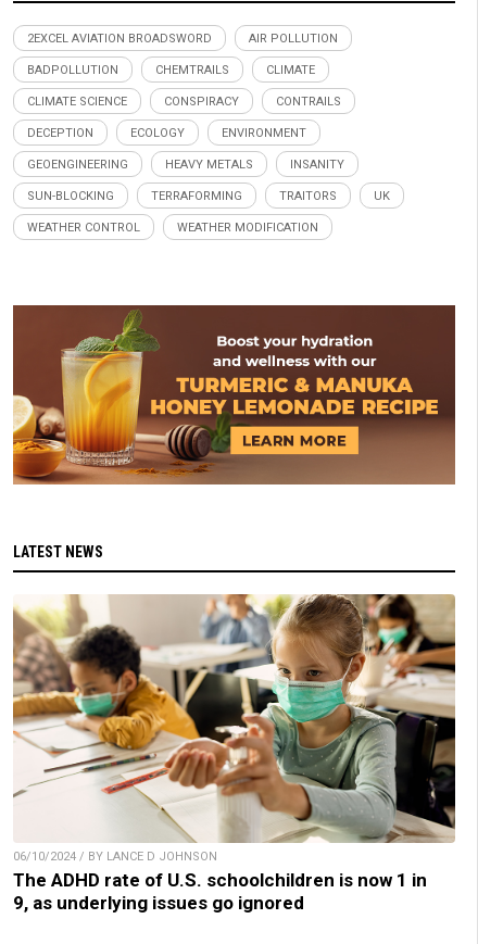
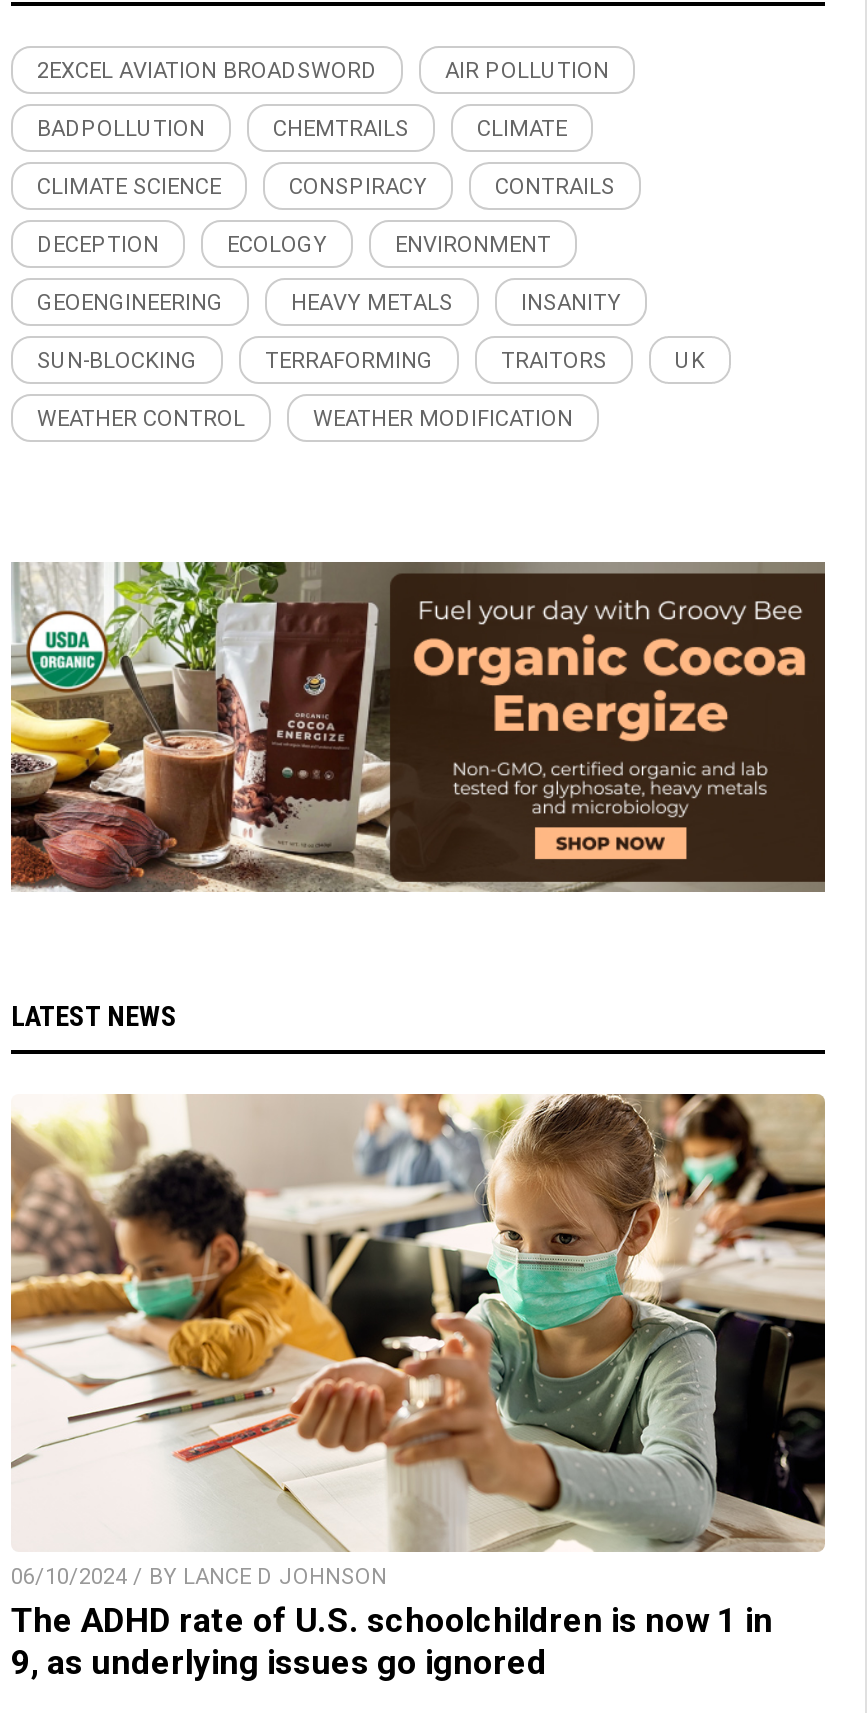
- [image]
+ [image]
